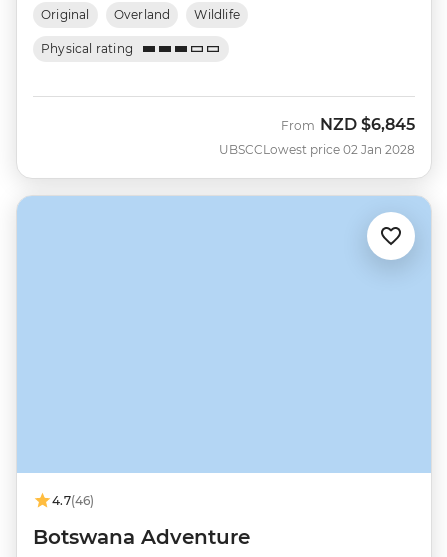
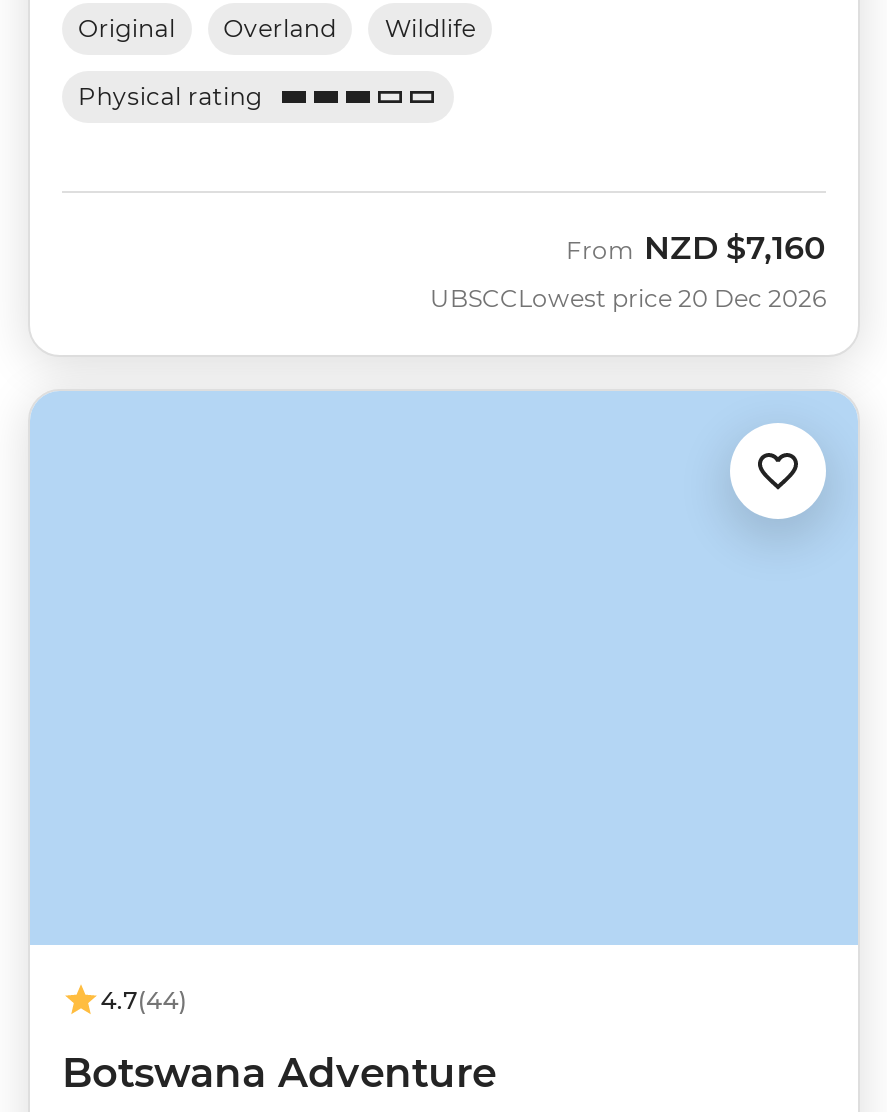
- From NZD $6,845
+ From NZD $7,160

- Lowest price 02 Jan 2028
+ Lowest price 20 Dec 2026

- 4.7(46)
+ 4.7(44)
